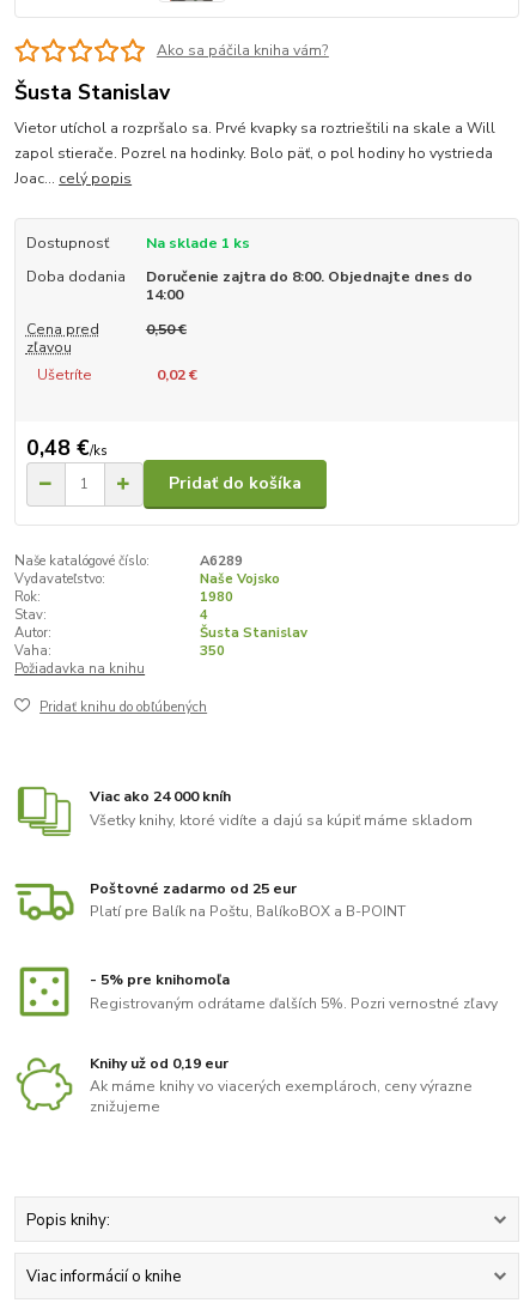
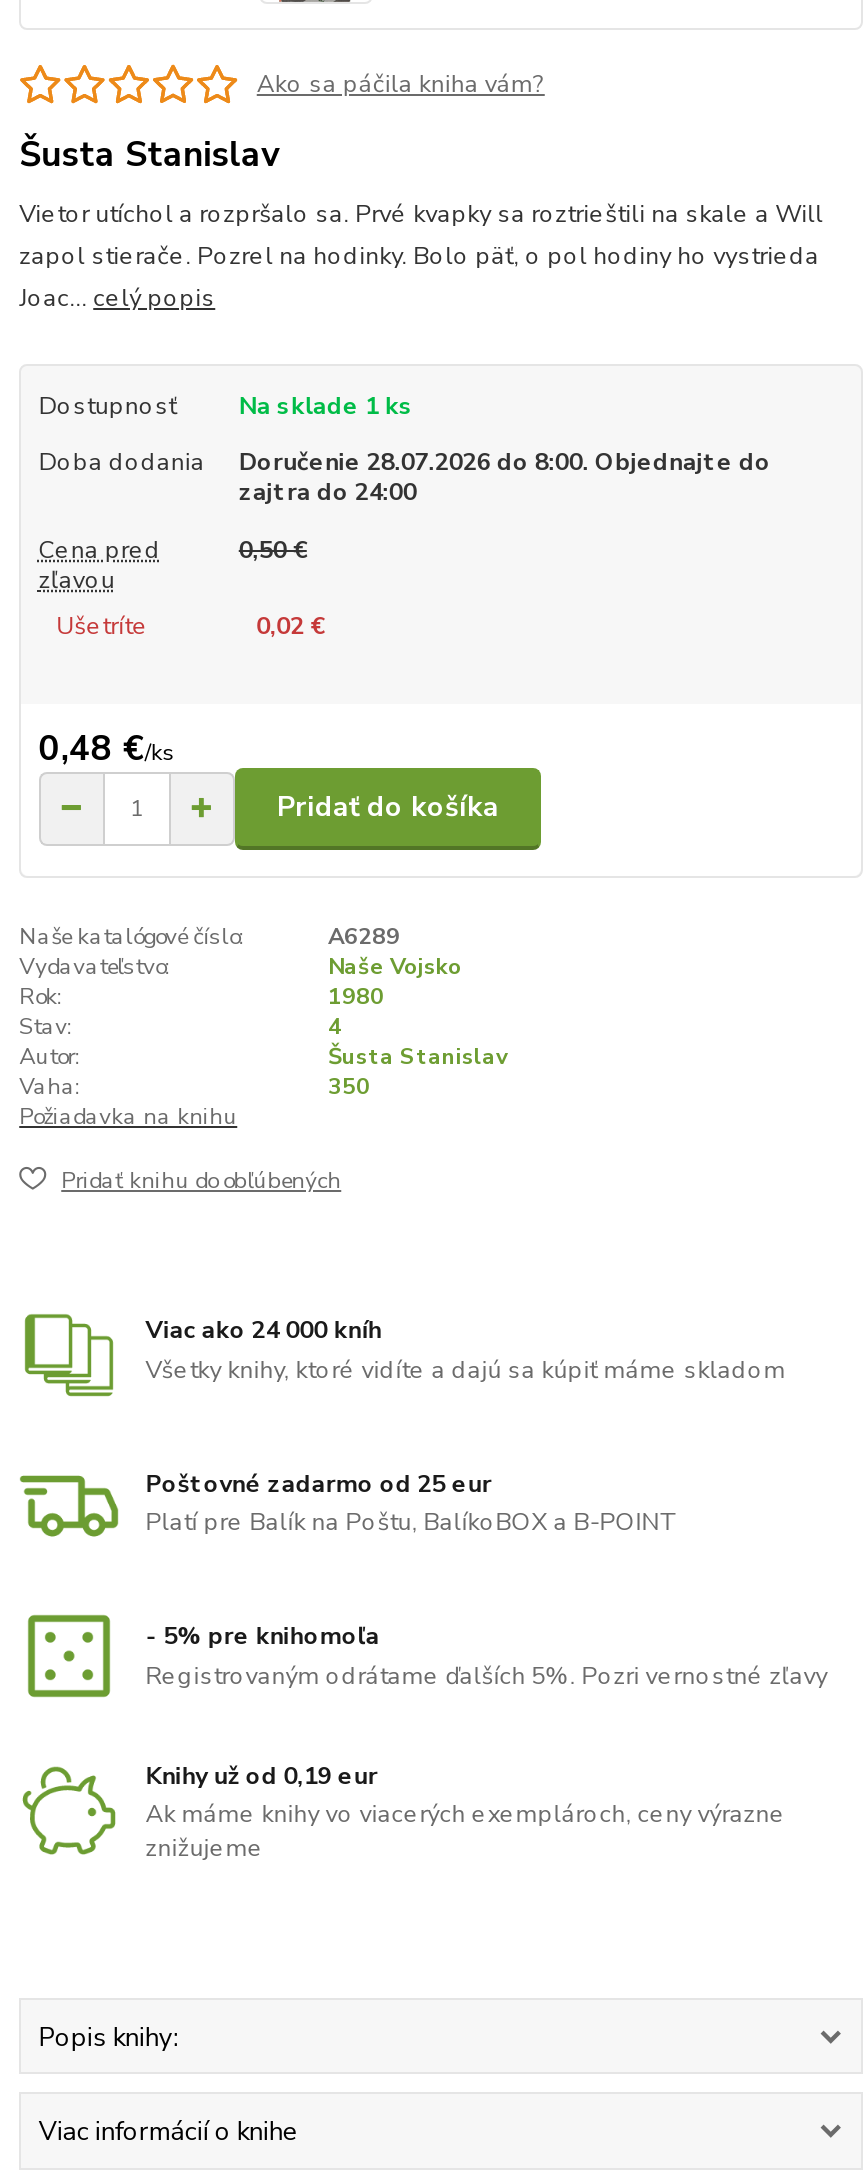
- Doručenie zajtra do 8:00. Objednajte dnes do
- 14:00
+ Doručenie 28.07.2026 do 8:00. Objednajte do
+ zajtra do 24:00
